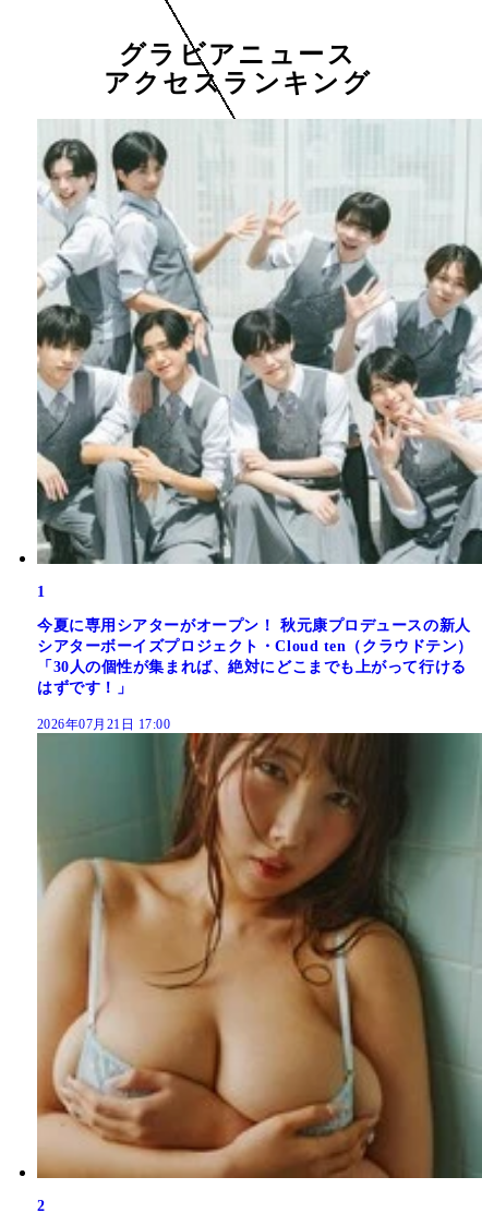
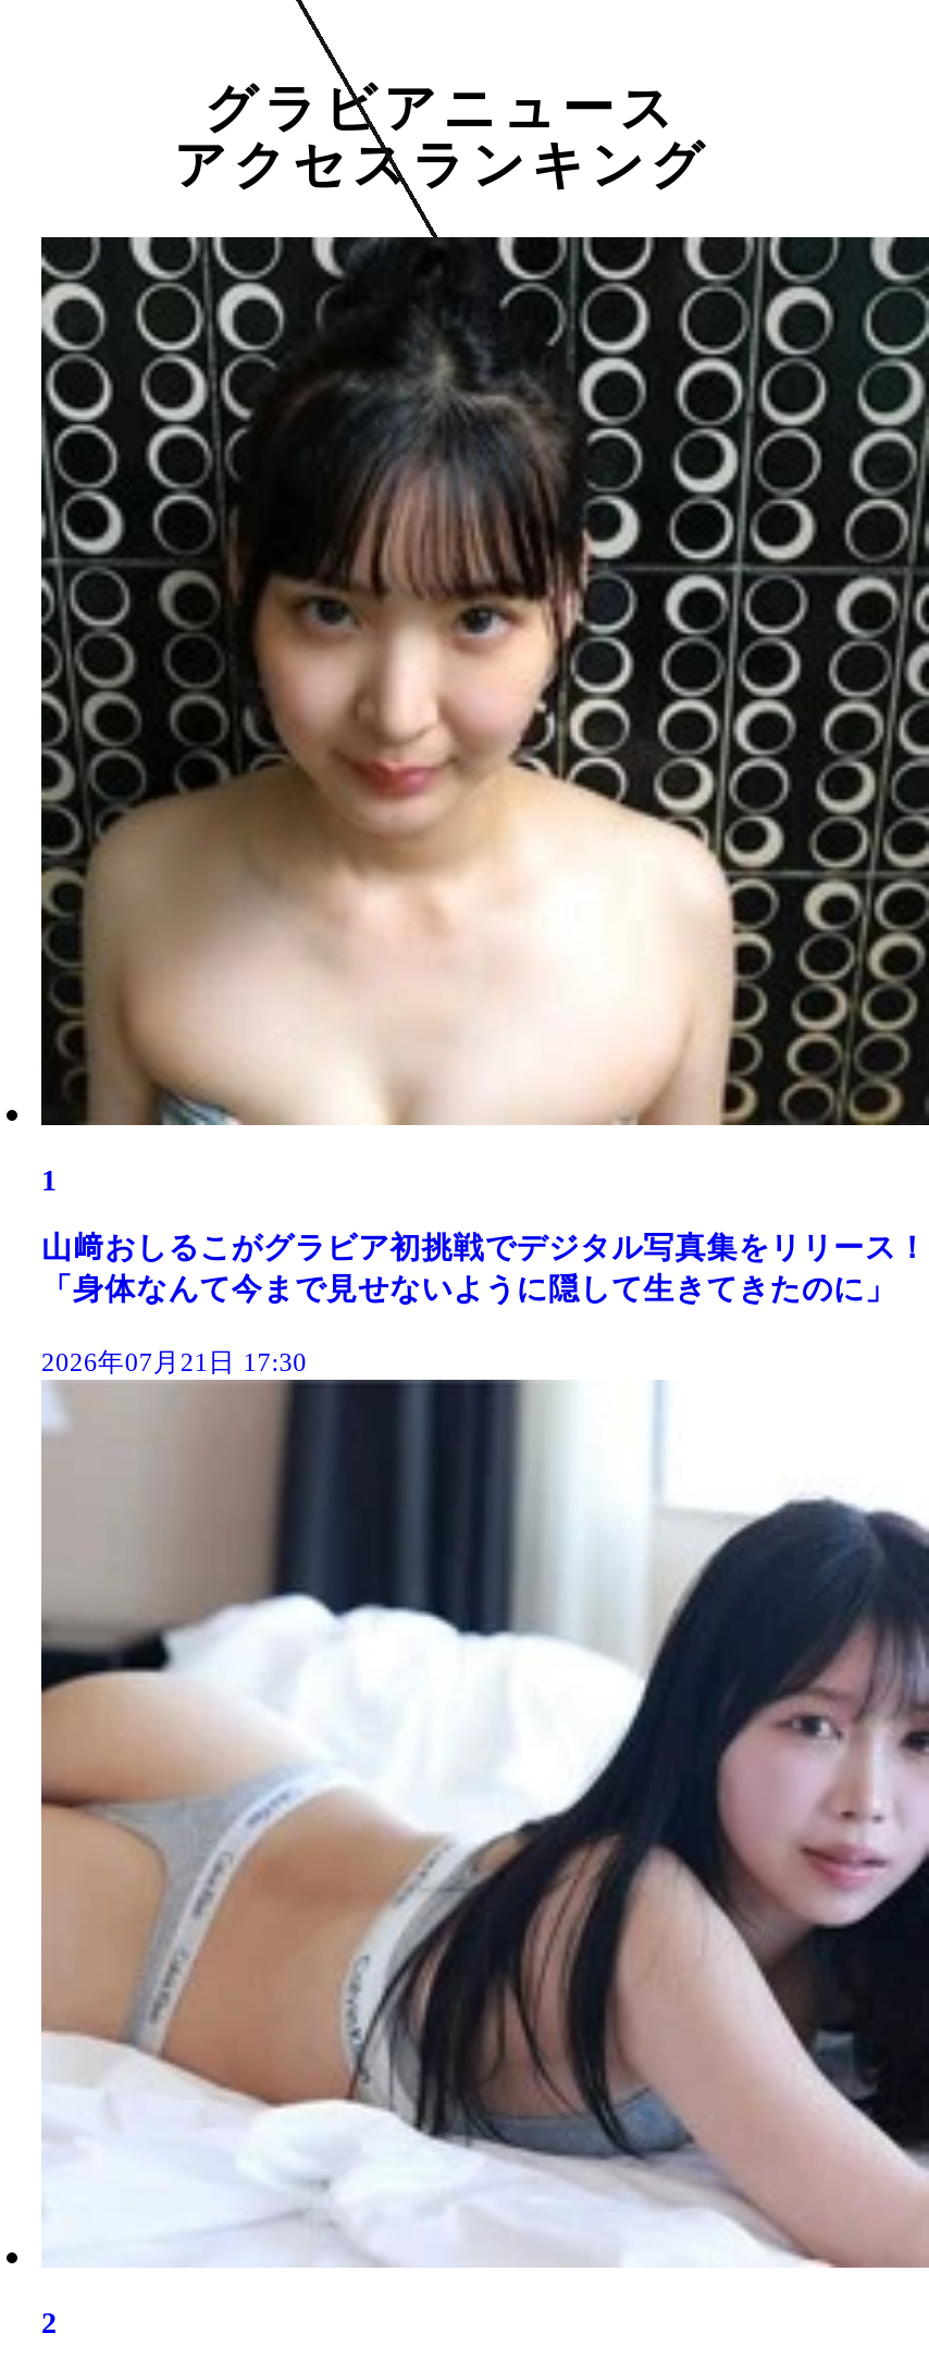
- [image]
+ [image]

- 今夏に専用シアターがオープン！ 秋元康プロデュースの新人
- シアターボーイズプロジェクト・Cloud ten（クラウドテン）
- 「30人の個性が集まれば、絶対にどこまでも上がって行ける
- はずです！」
+ 山﨑おしるこがグラビア初挑戦でデジタル写真集をリリース！
+ 「身体なんて今まで見せないように隠して生きてきたのに」

- [image]
- 2026年07月21日 17:00
+ [image]
+ 2026年07月21日 17:30
